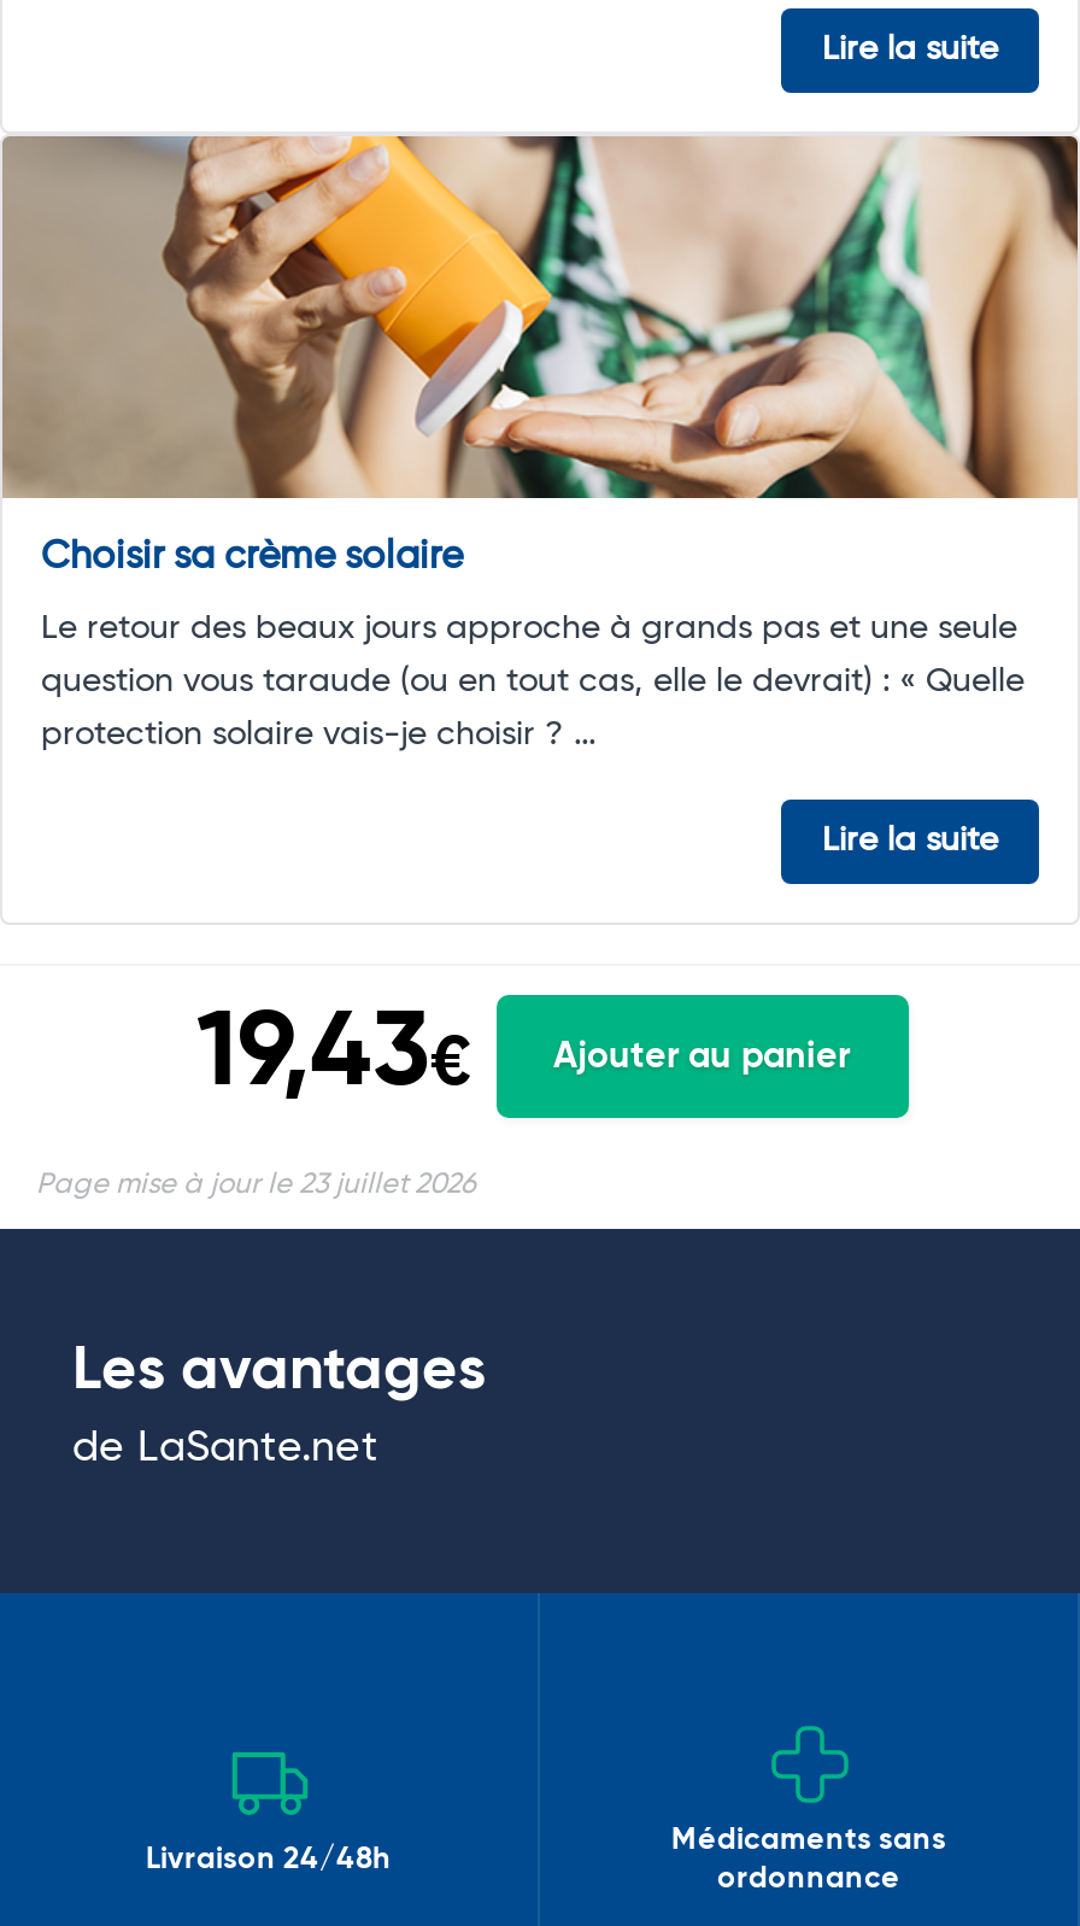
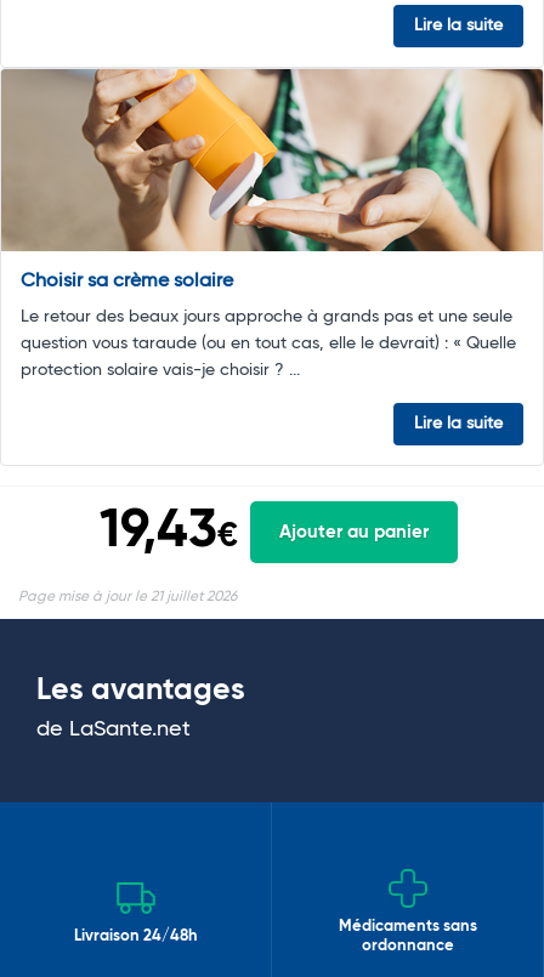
- Page mise à jour le 23 juillet 2026
+ Page mise à jour le 21 juillet 2026
